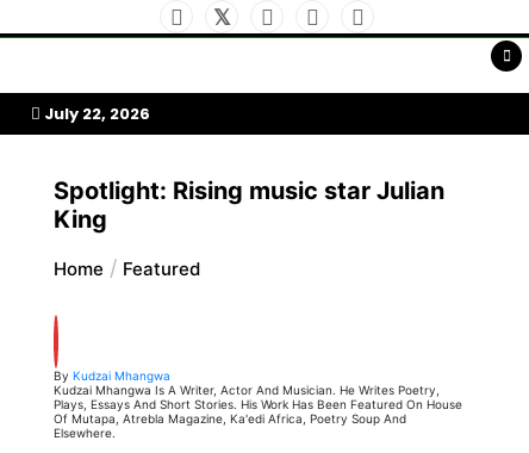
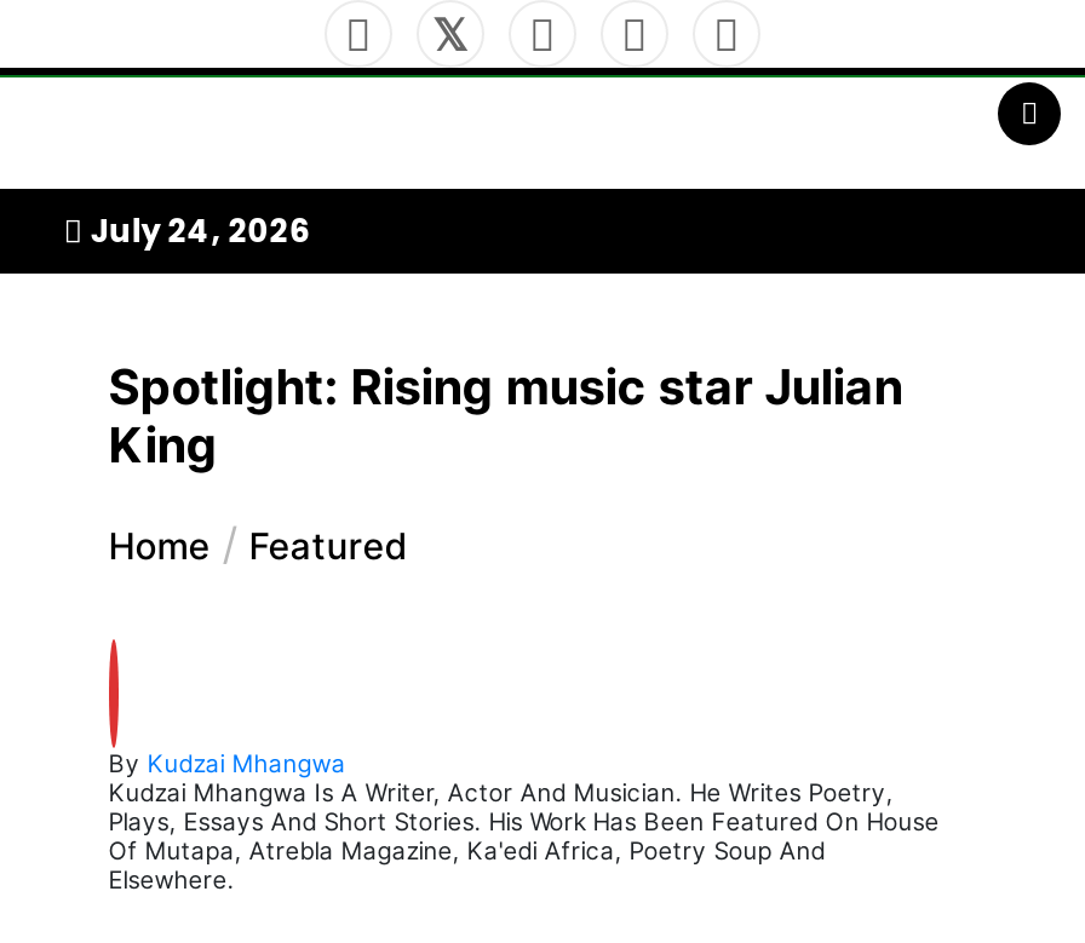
- July 22, 2026
+ July 24, 2026
